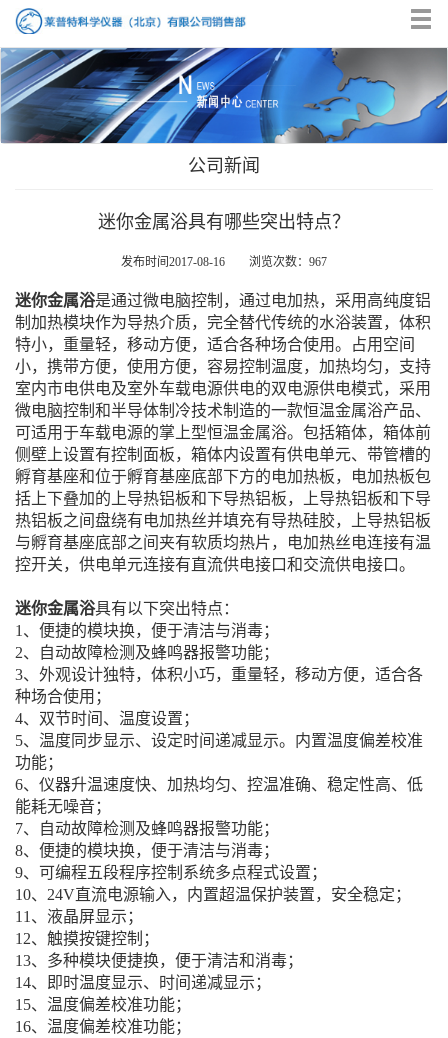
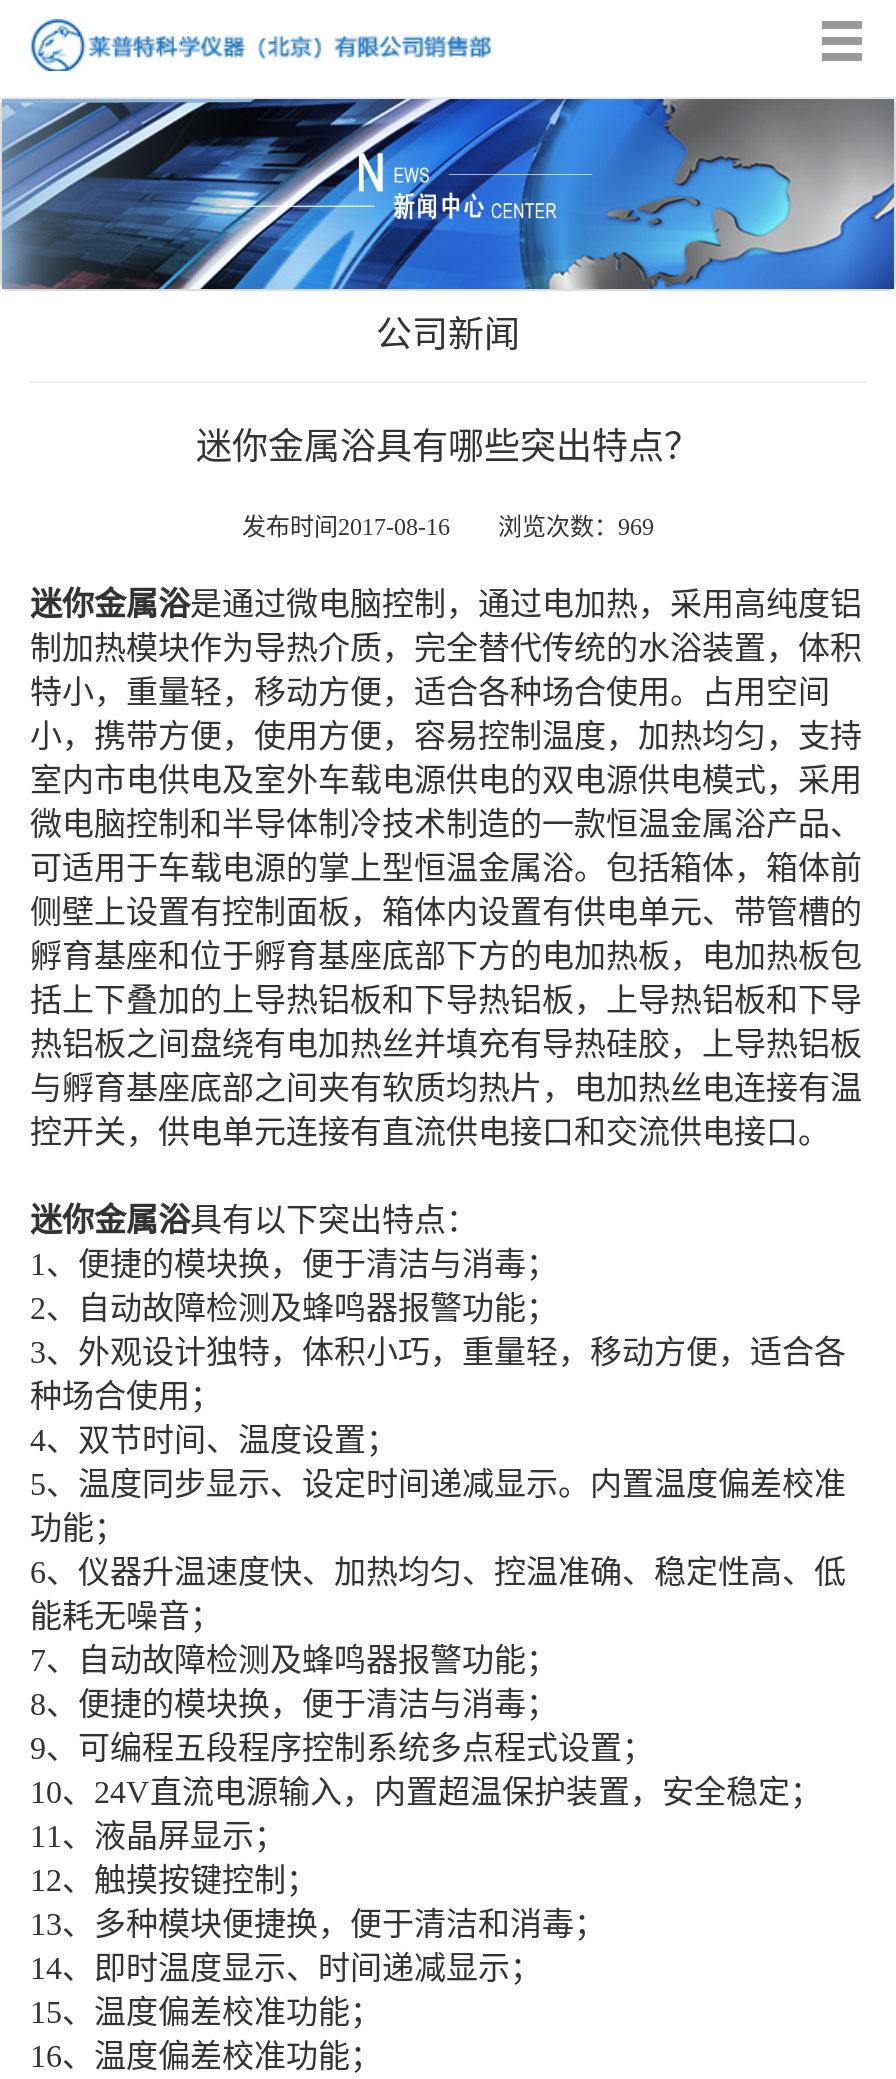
- 发布时间2017-08-16 浏览次数：967
+ 发布时间2017-08-16 浏览次数：969
